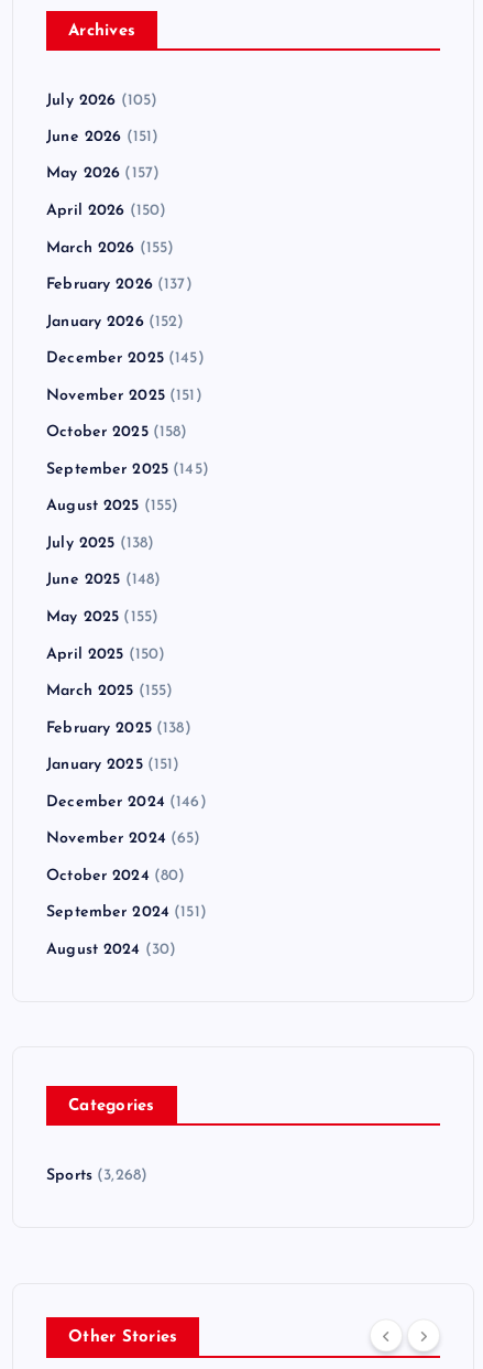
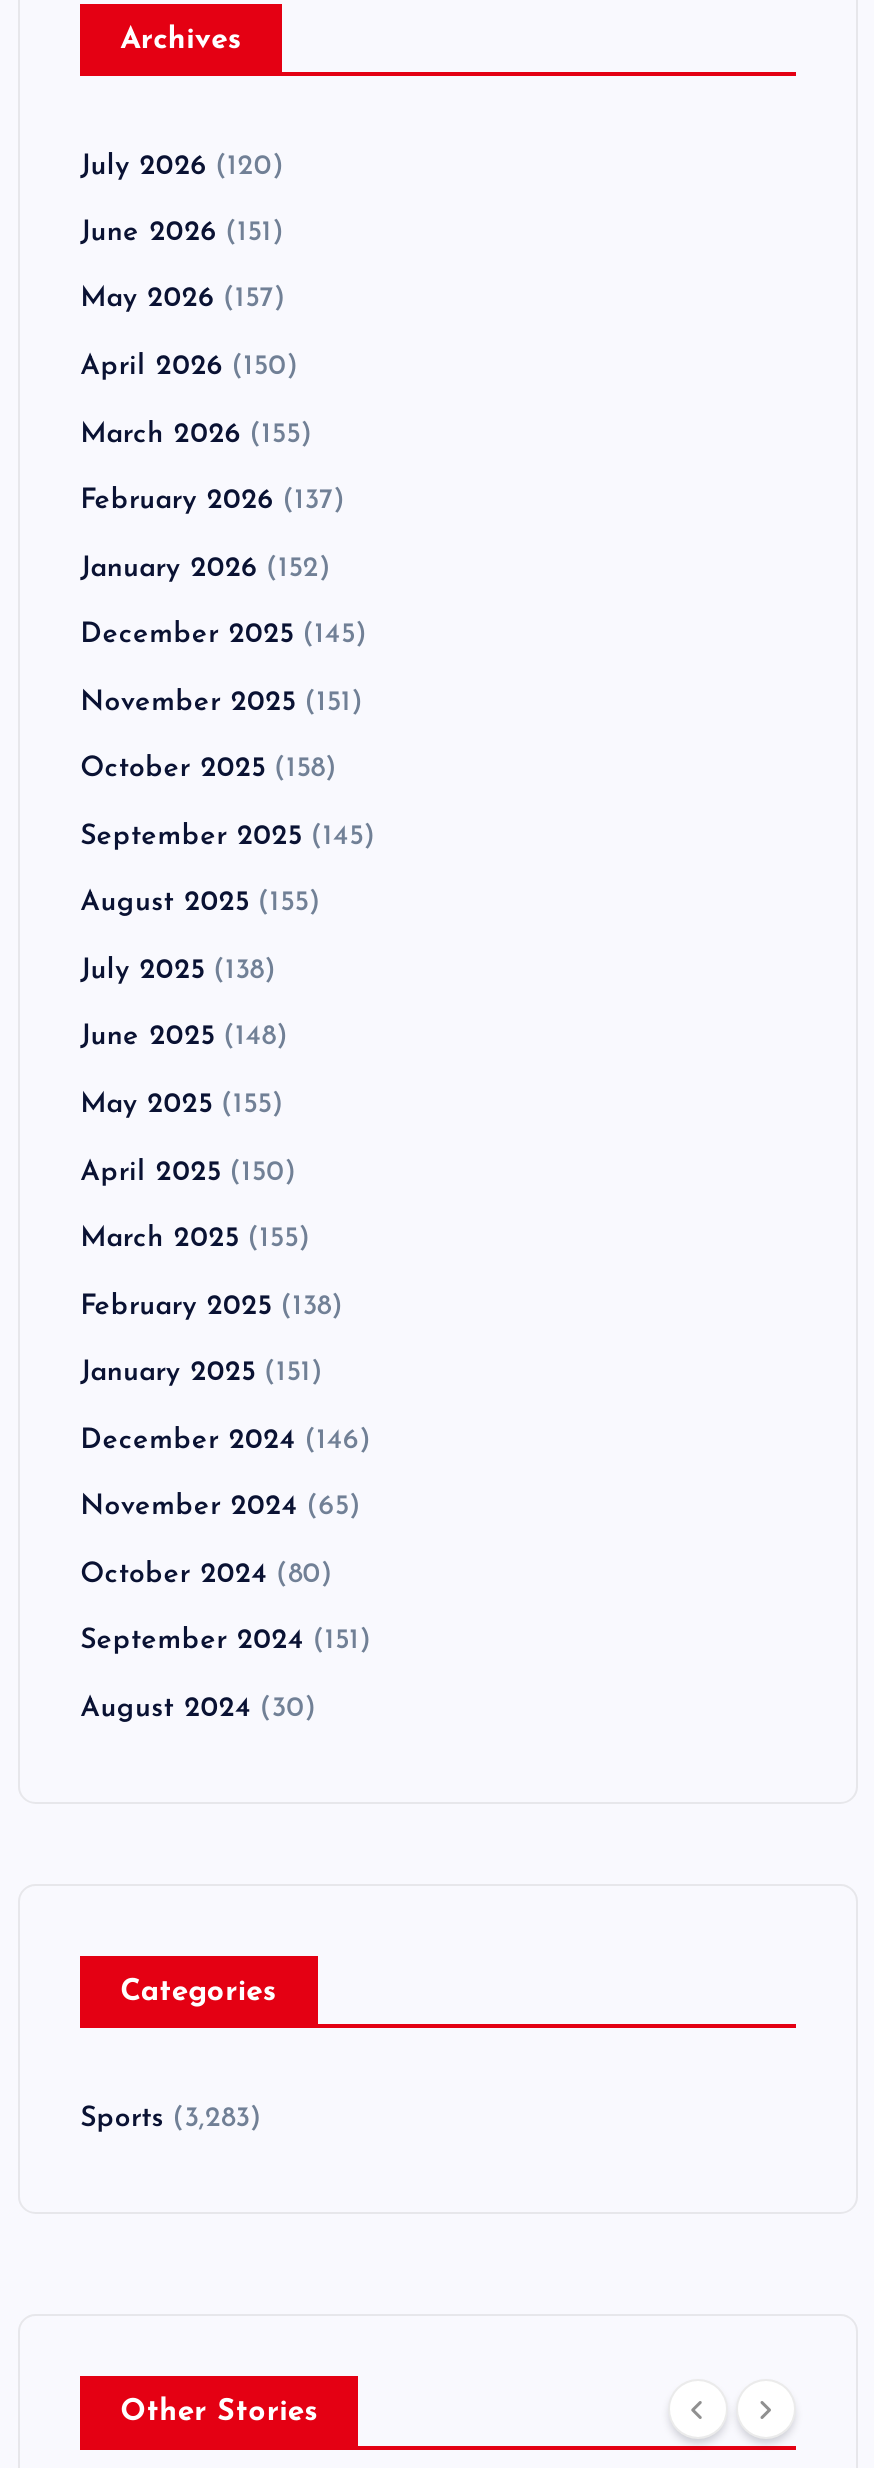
- July 2026 (105)
+ July 2026 (120)

- Sports (3,268)
+ Sports (3,283)
